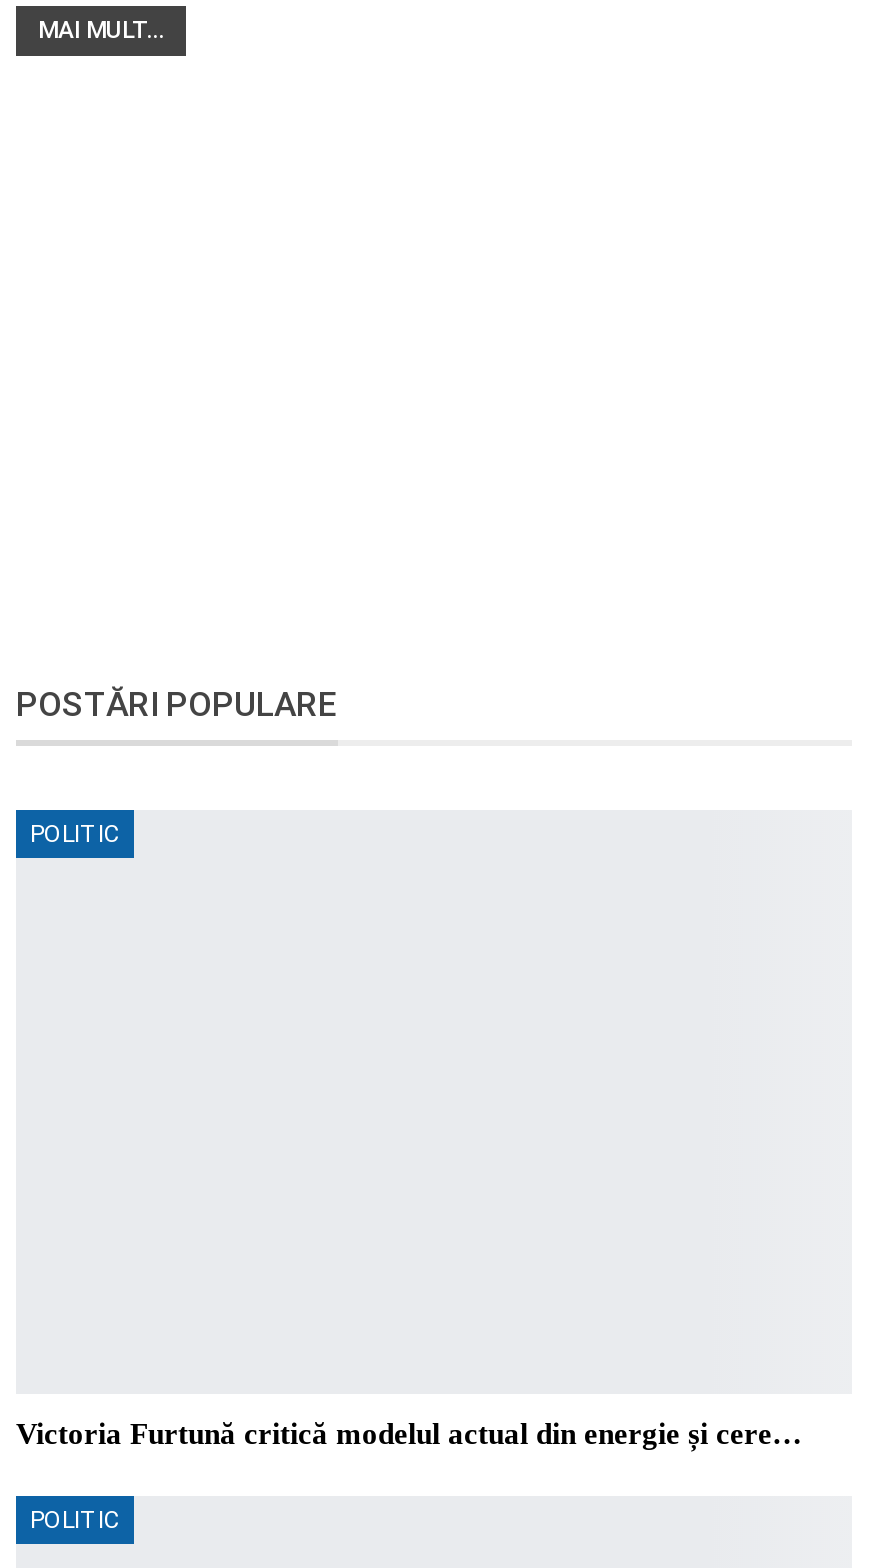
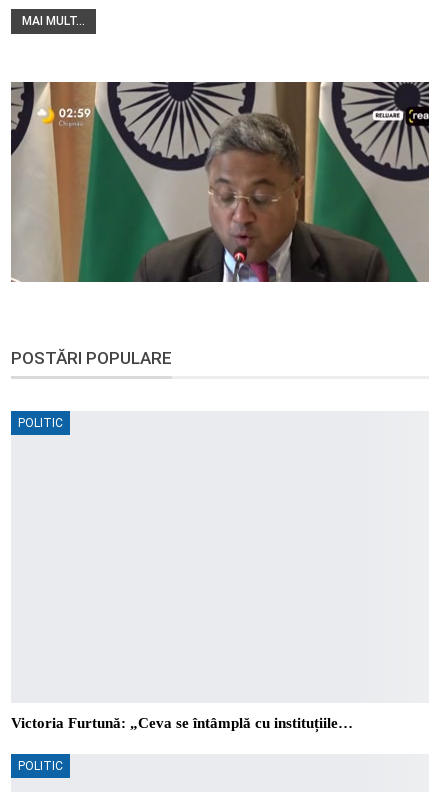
+ [image]

- Victoria Furtună critică modelul actual din energie și cere…
+ Victoria Furtună: „Ceva se întâmplă cu instituțiile…
